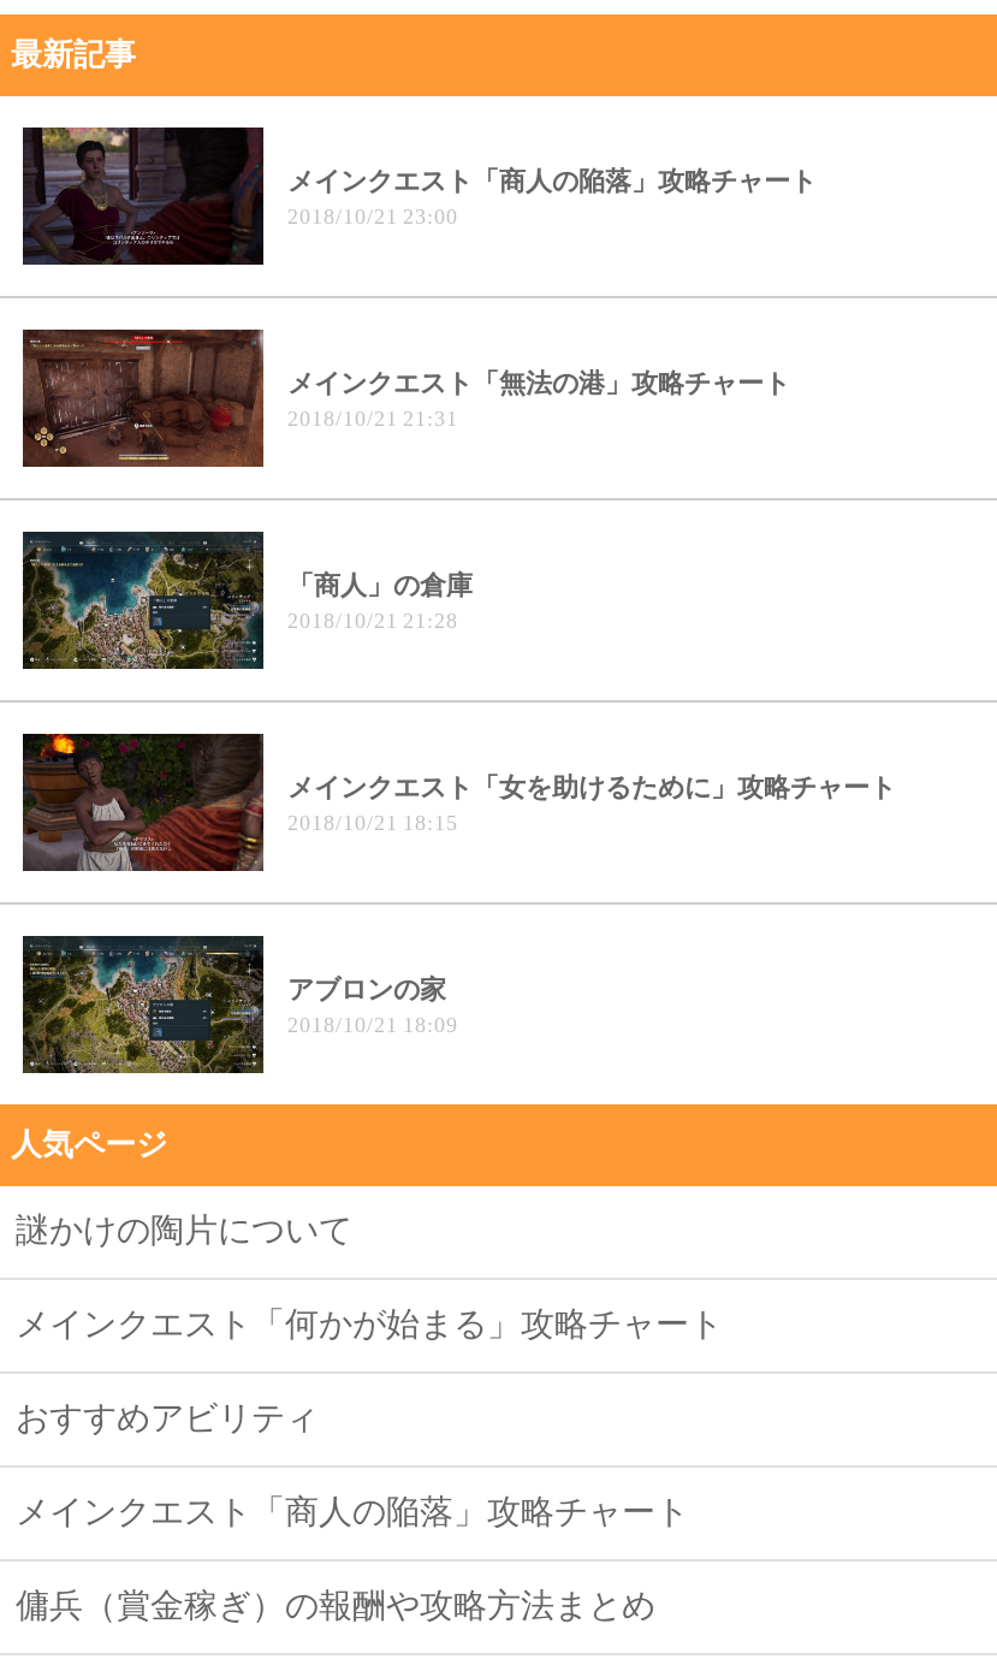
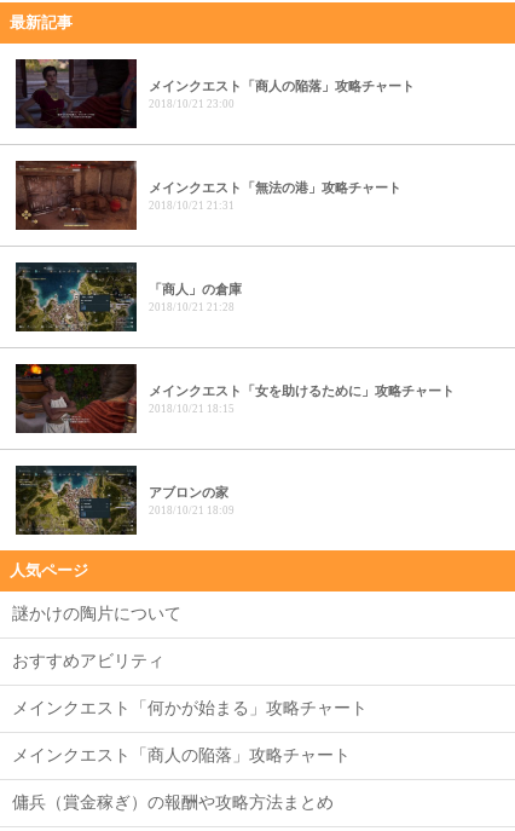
moved down: メインクエスト「何かが始まる」攻略チャート

moved up: おすすめアビリティ
